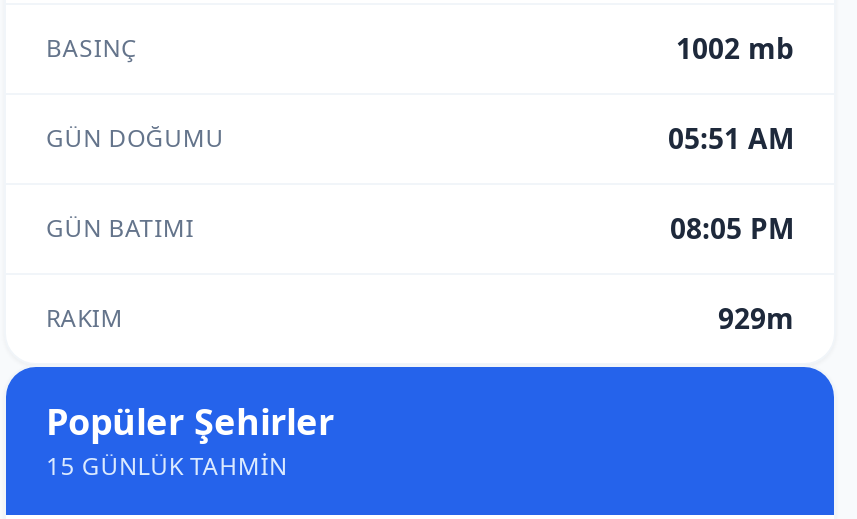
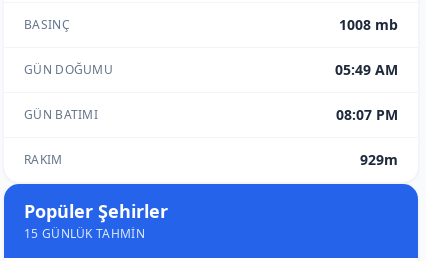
- 1002 mb
+ 1008 mb

- 05:51 AM
+ 05:49 AM

- 08:05 PM
+ 08:07 PM
